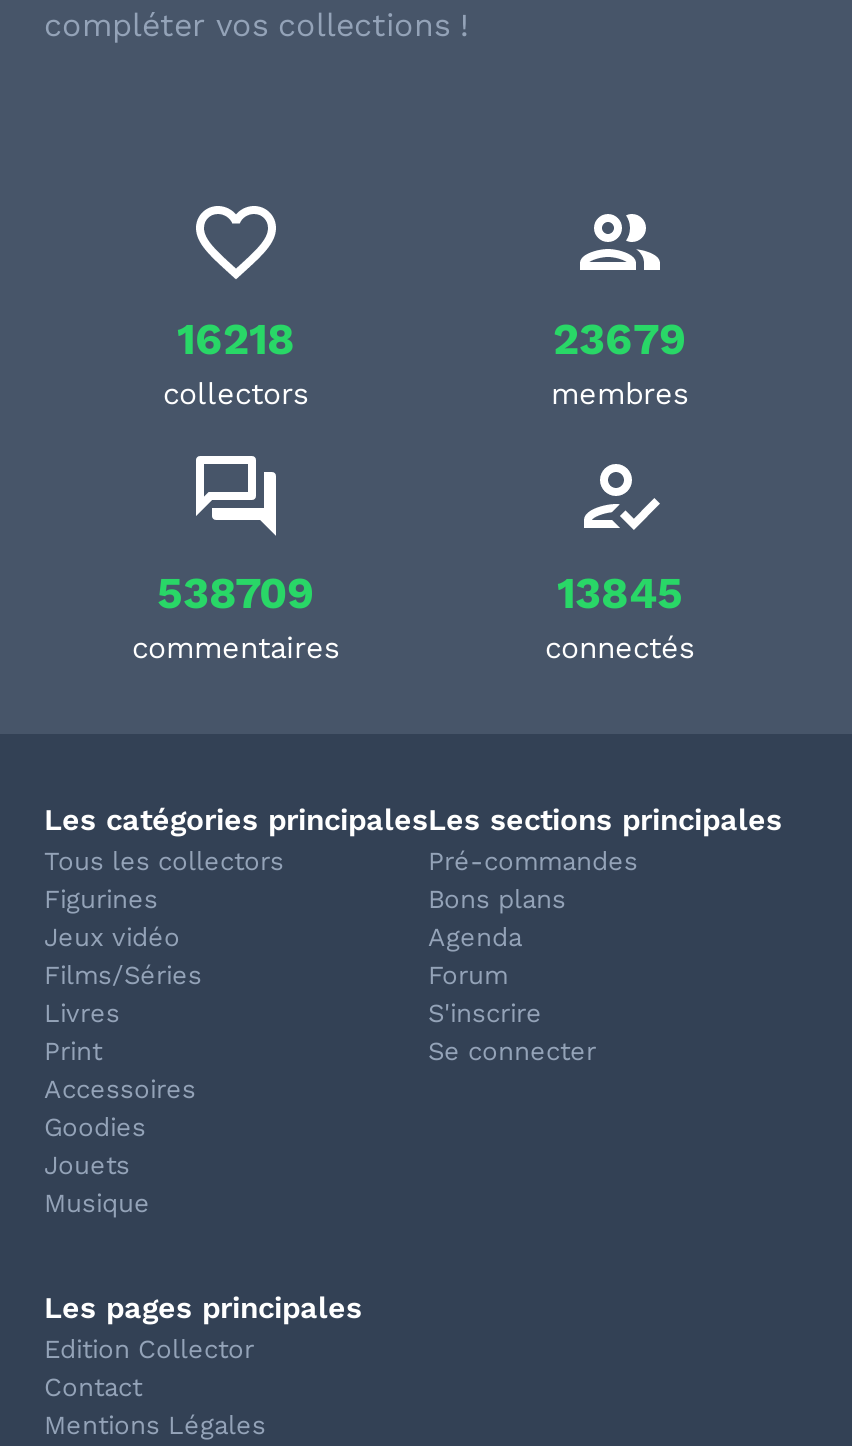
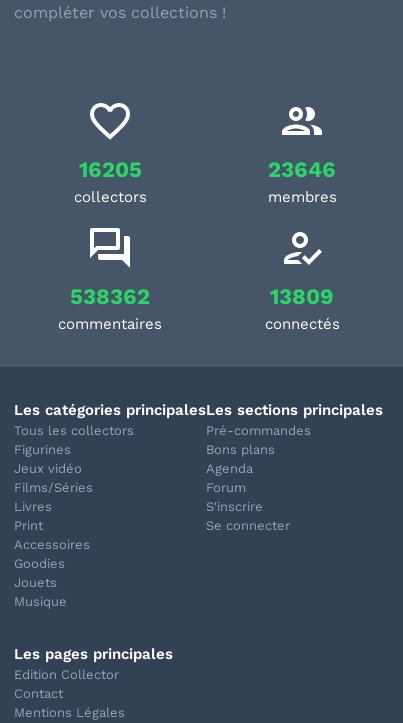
- 16218
+ 16205

- 23679
+ 23646

- 538709
+ 538362

- 13845
+ 13809
